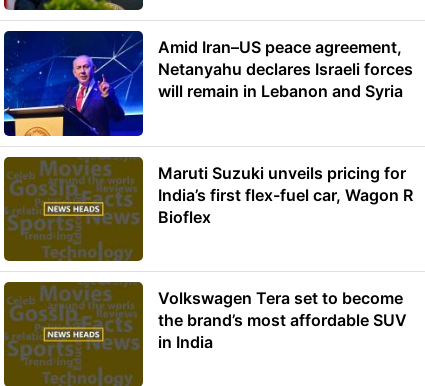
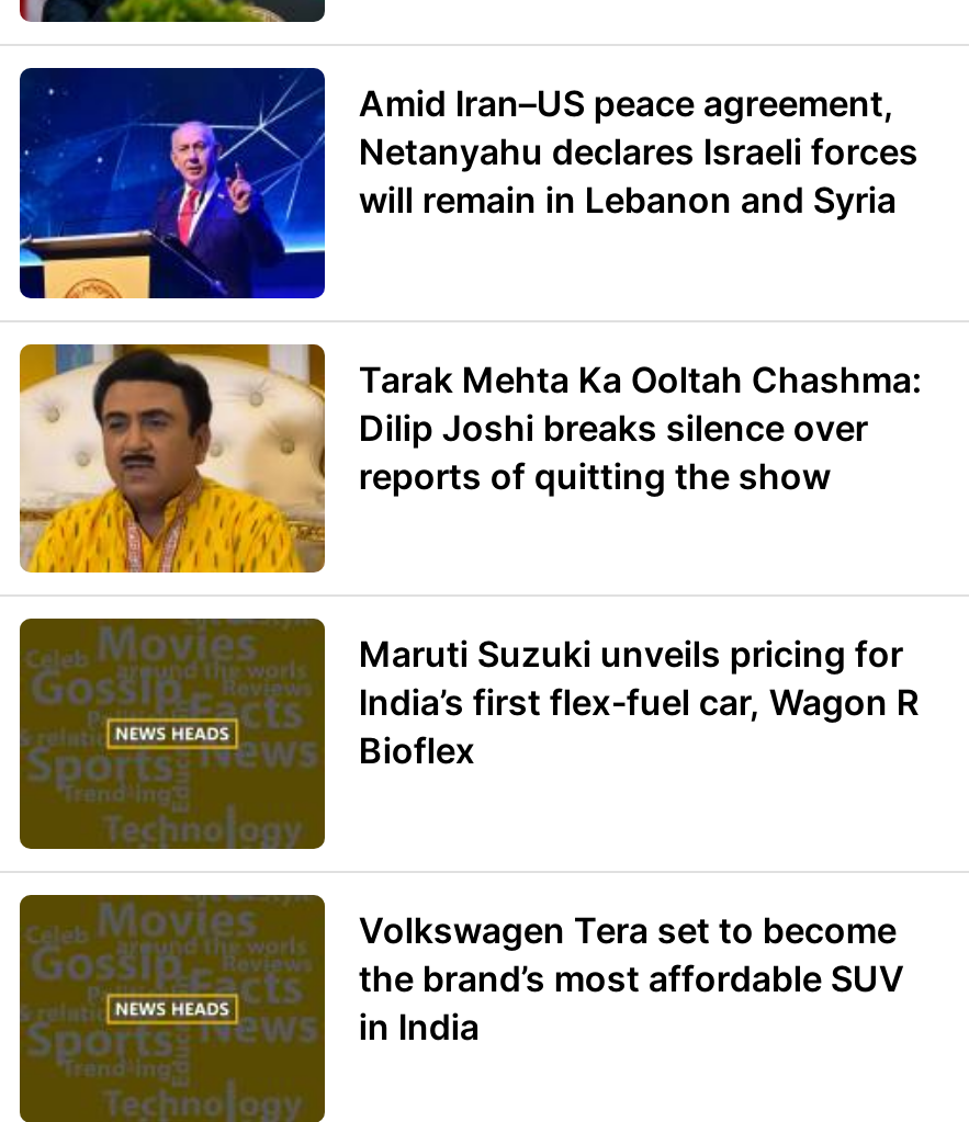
+ [image]
+ Tarak Mehta Ka Ooltah Chashma:
+ Dilip Joshi breaks silence over
+ reports of quitting the show
